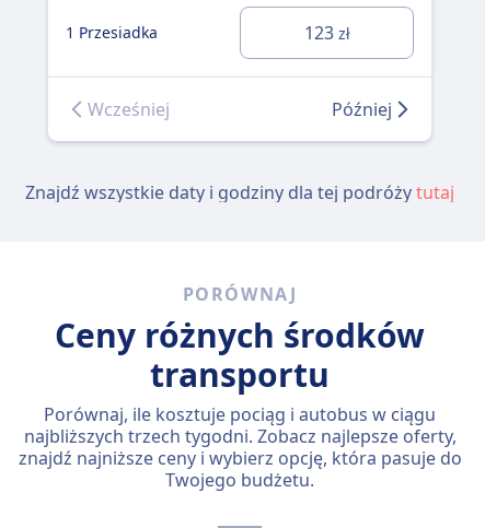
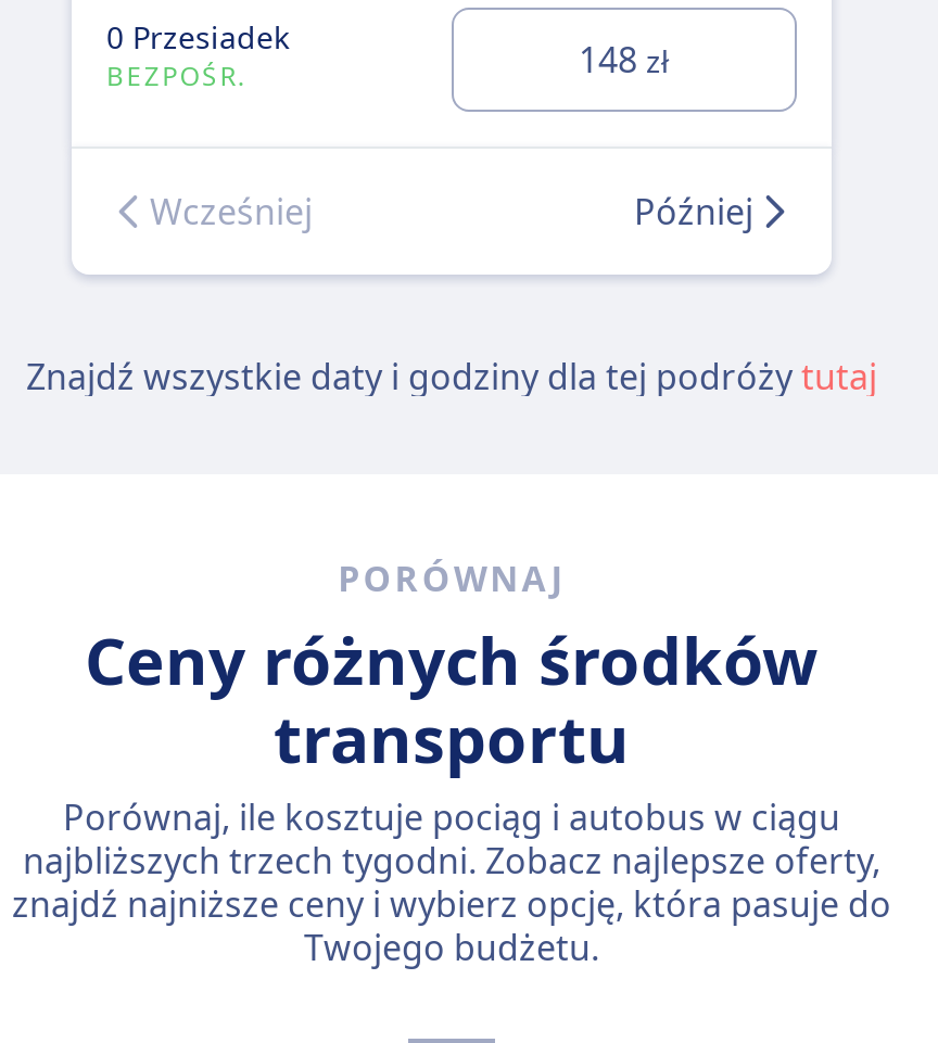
- 1 Przesiadka
- 123 zł
+ 0 Przesiadek
+ BEZPOŚR.
+ 148 zł
